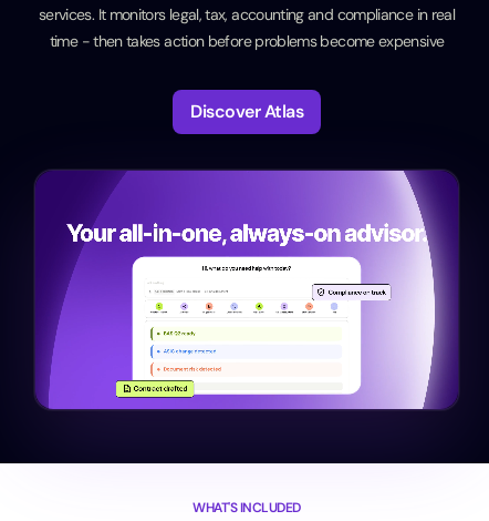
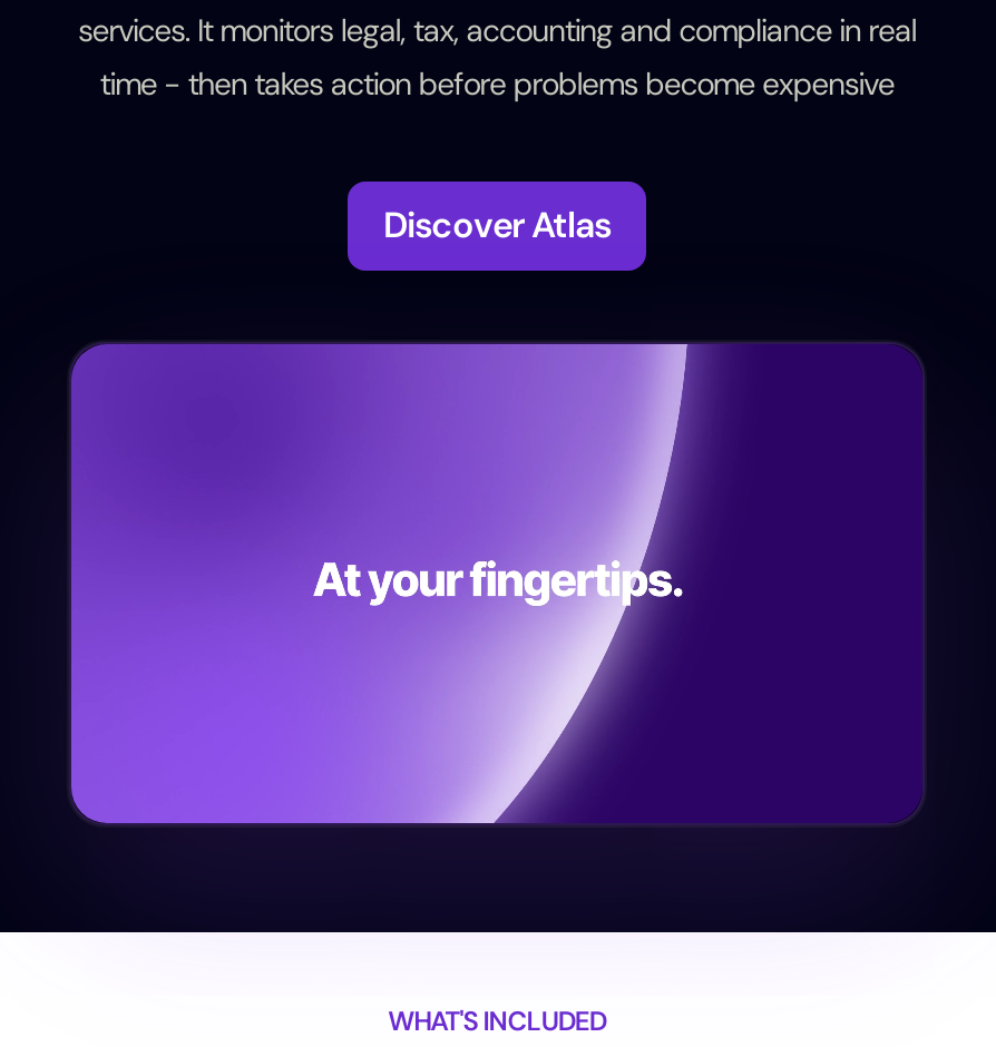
- [image]
+ [image]
